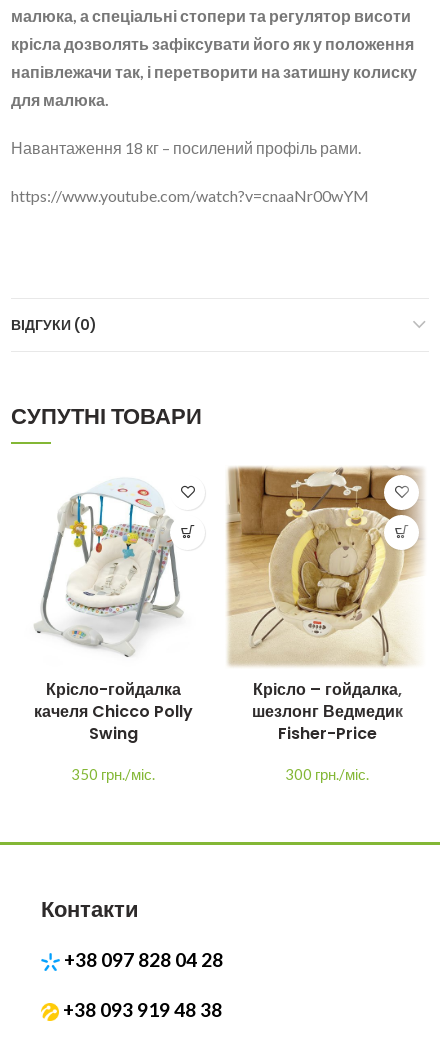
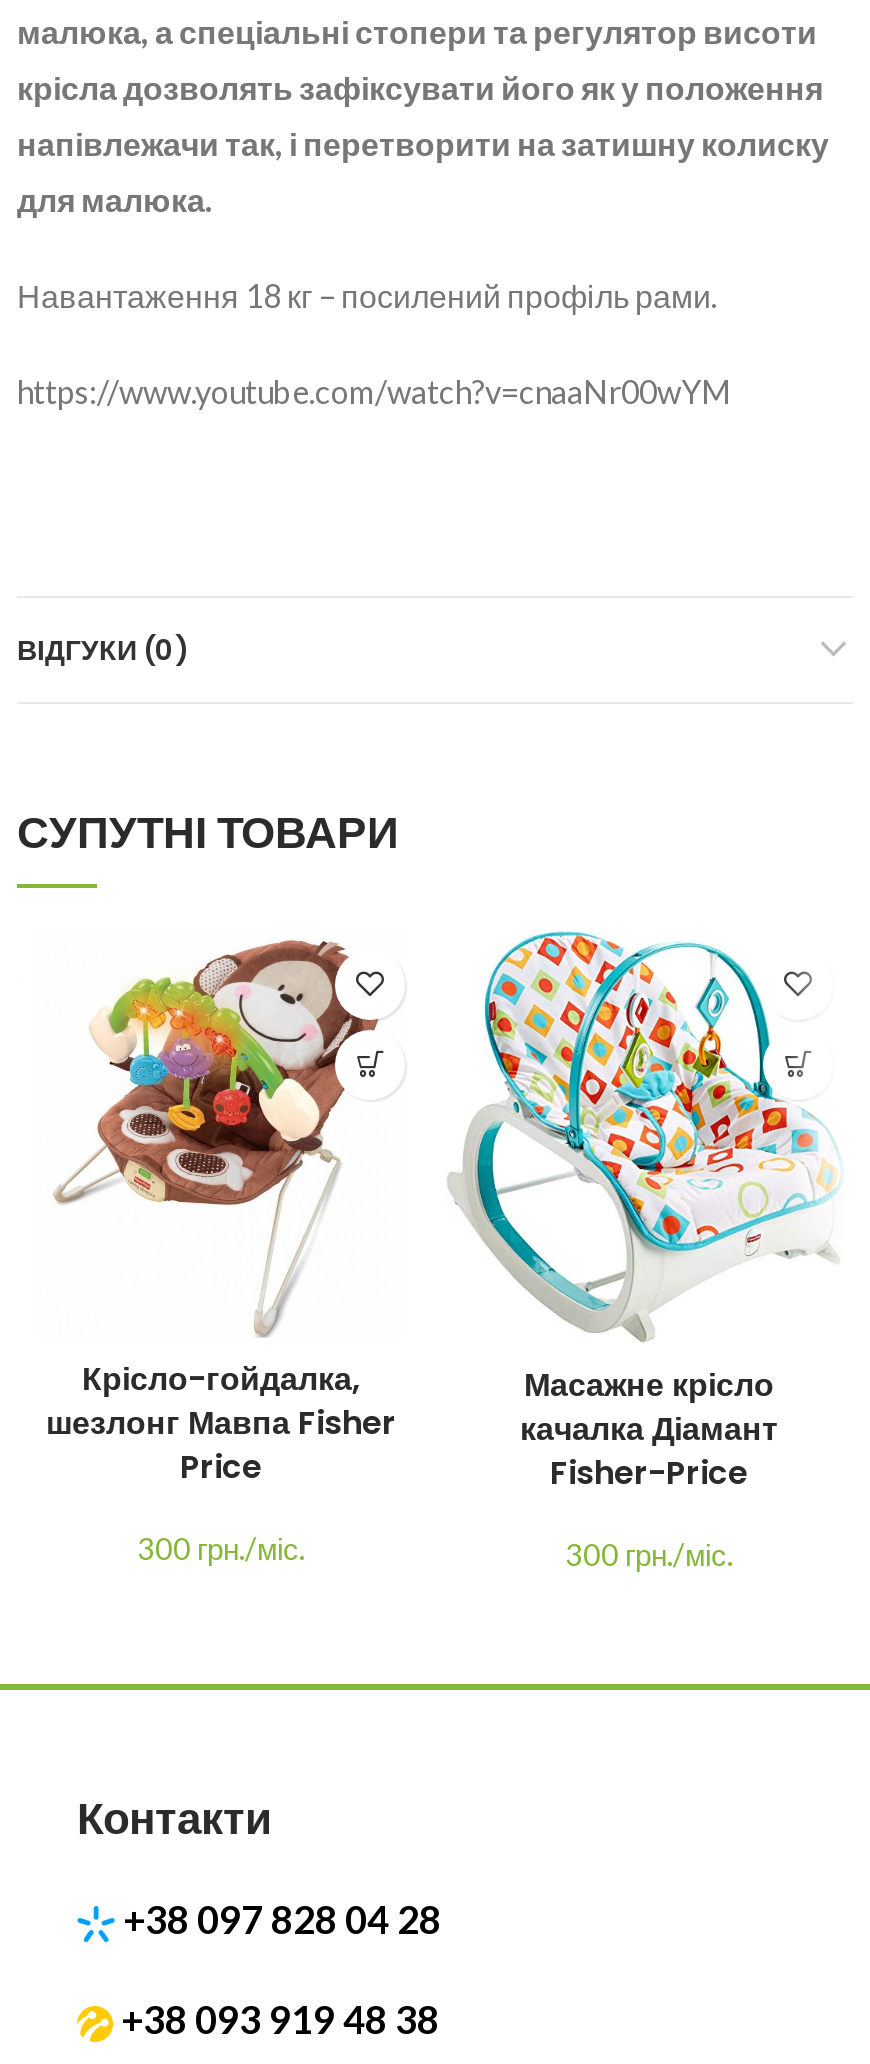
- [image]
- Крісло-гойдалка
- качеля Chicco Polly
- Swing
+ [image]
+ Крісло-гойдалка,
+ шезлонг Мавпа Fisher
+ Price

- [image]
- Крісло – гойдалка,
- шезлонг Ведмедик
+ [image]
+ Масажне крісло
+ качалка Діамант

- 350 грн./міс.
+ 300 грн./міс.
